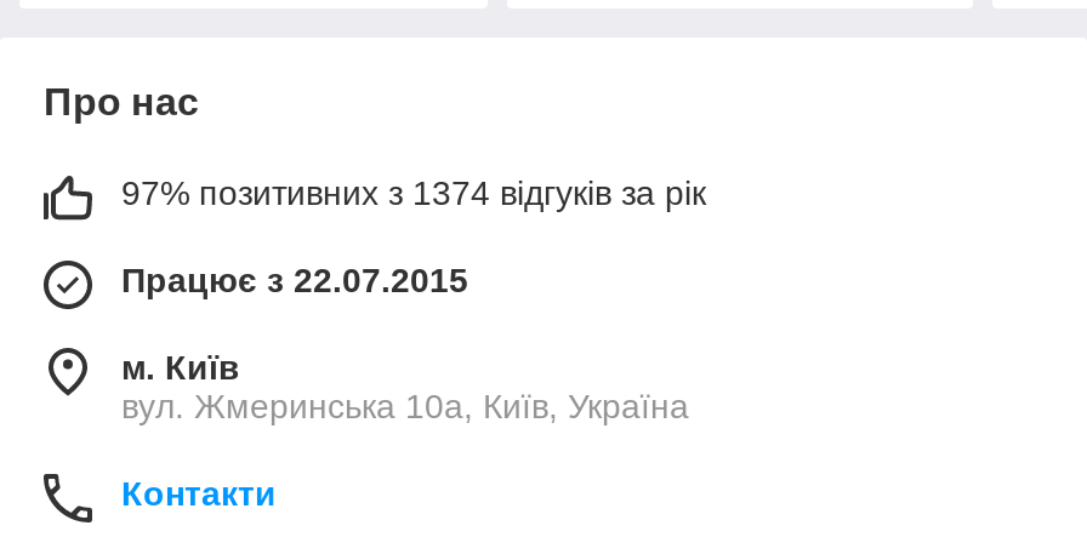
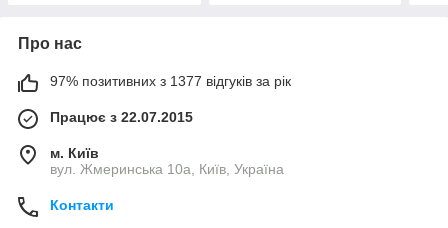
- 97% позитивних з 1374 відгуків за рік
+ 97% позитивних з 1377 відгуків за рік
